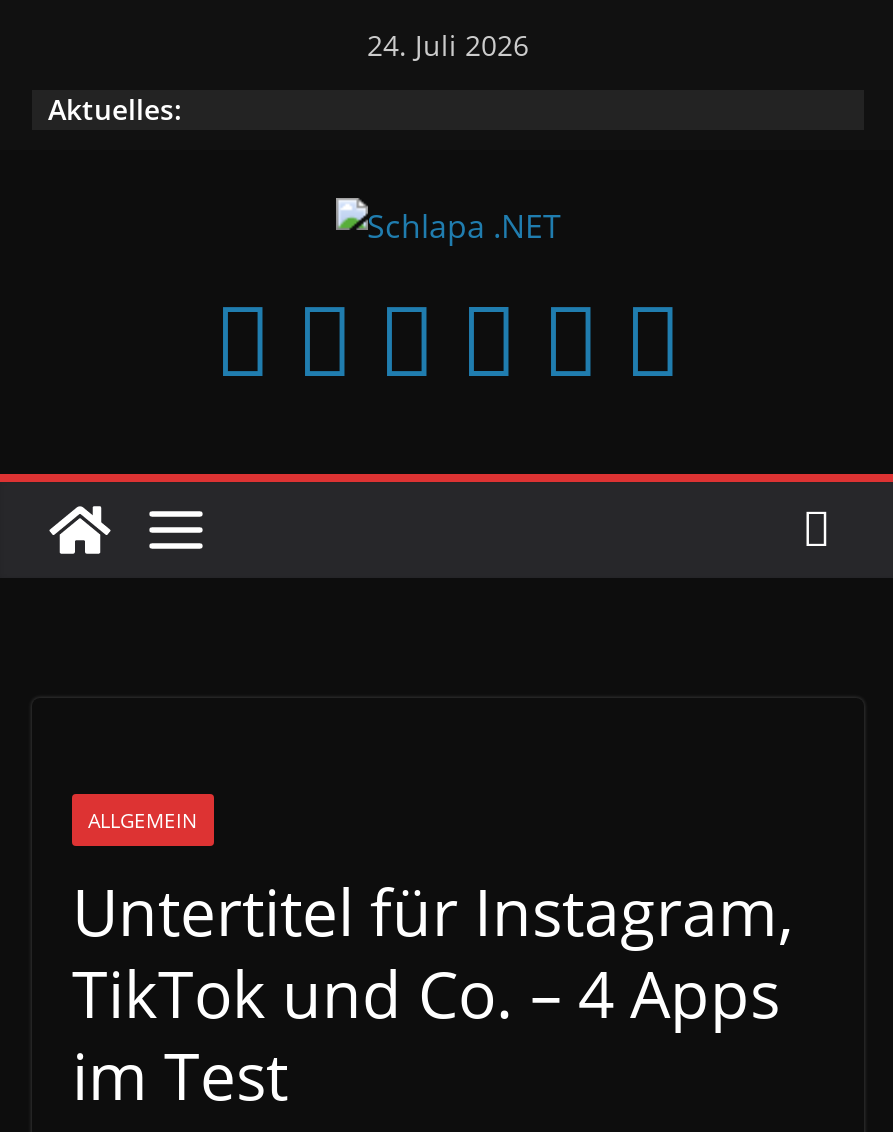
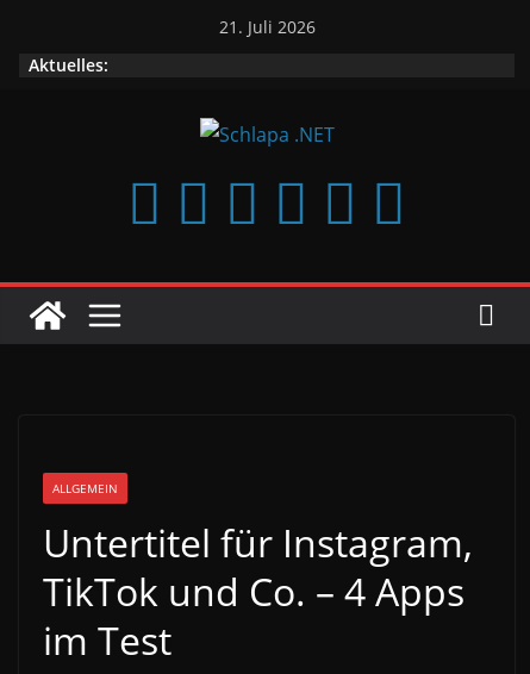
- 24. Juli 2026
+ 21. Juli 2026
